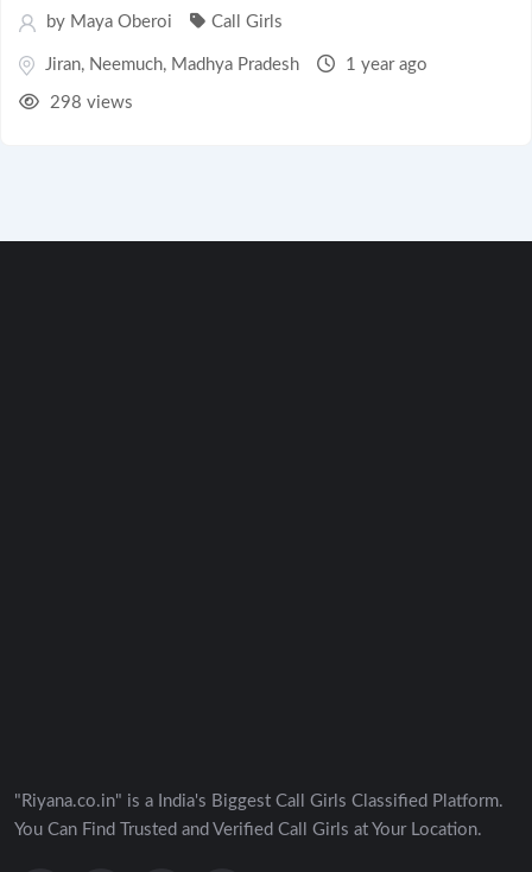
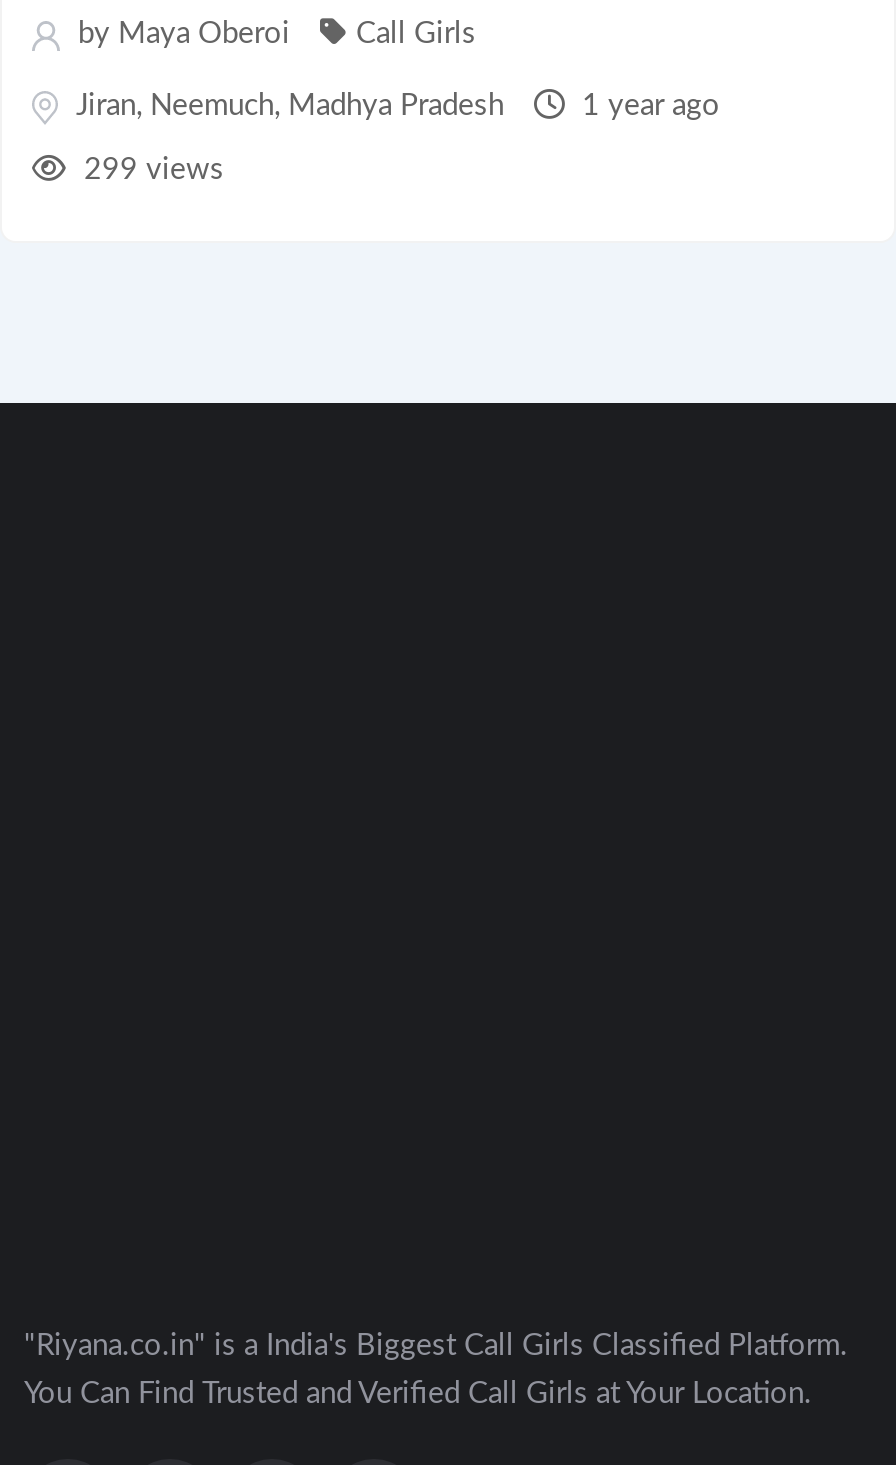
- 298 views
+ 299 views
